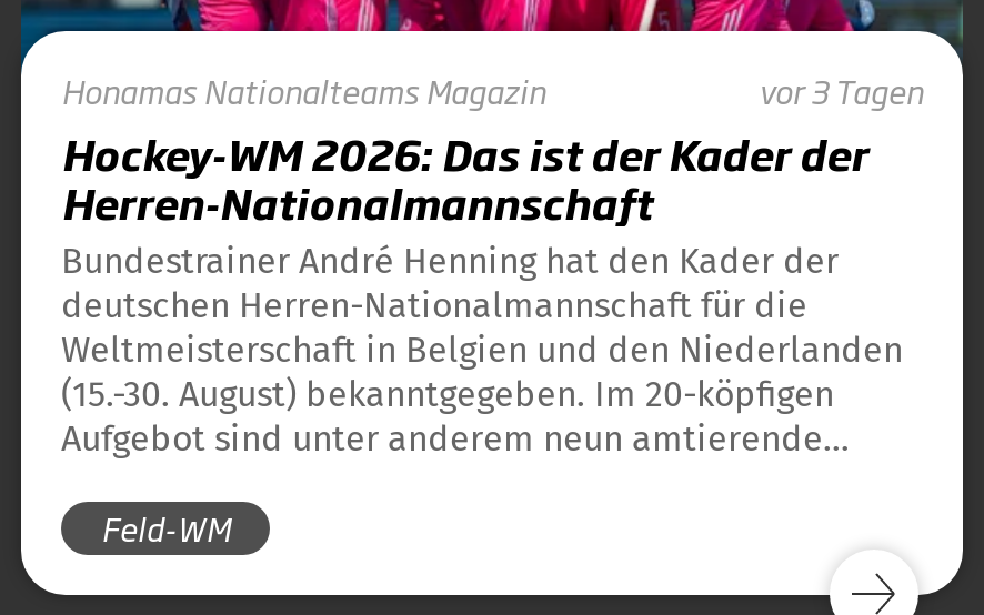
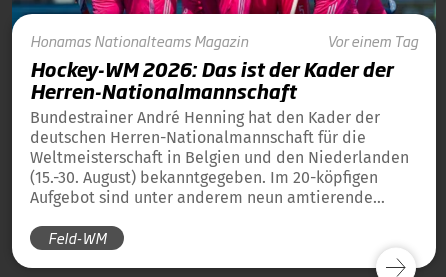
- vor 3 Tagen
+ Vor einem Tag
